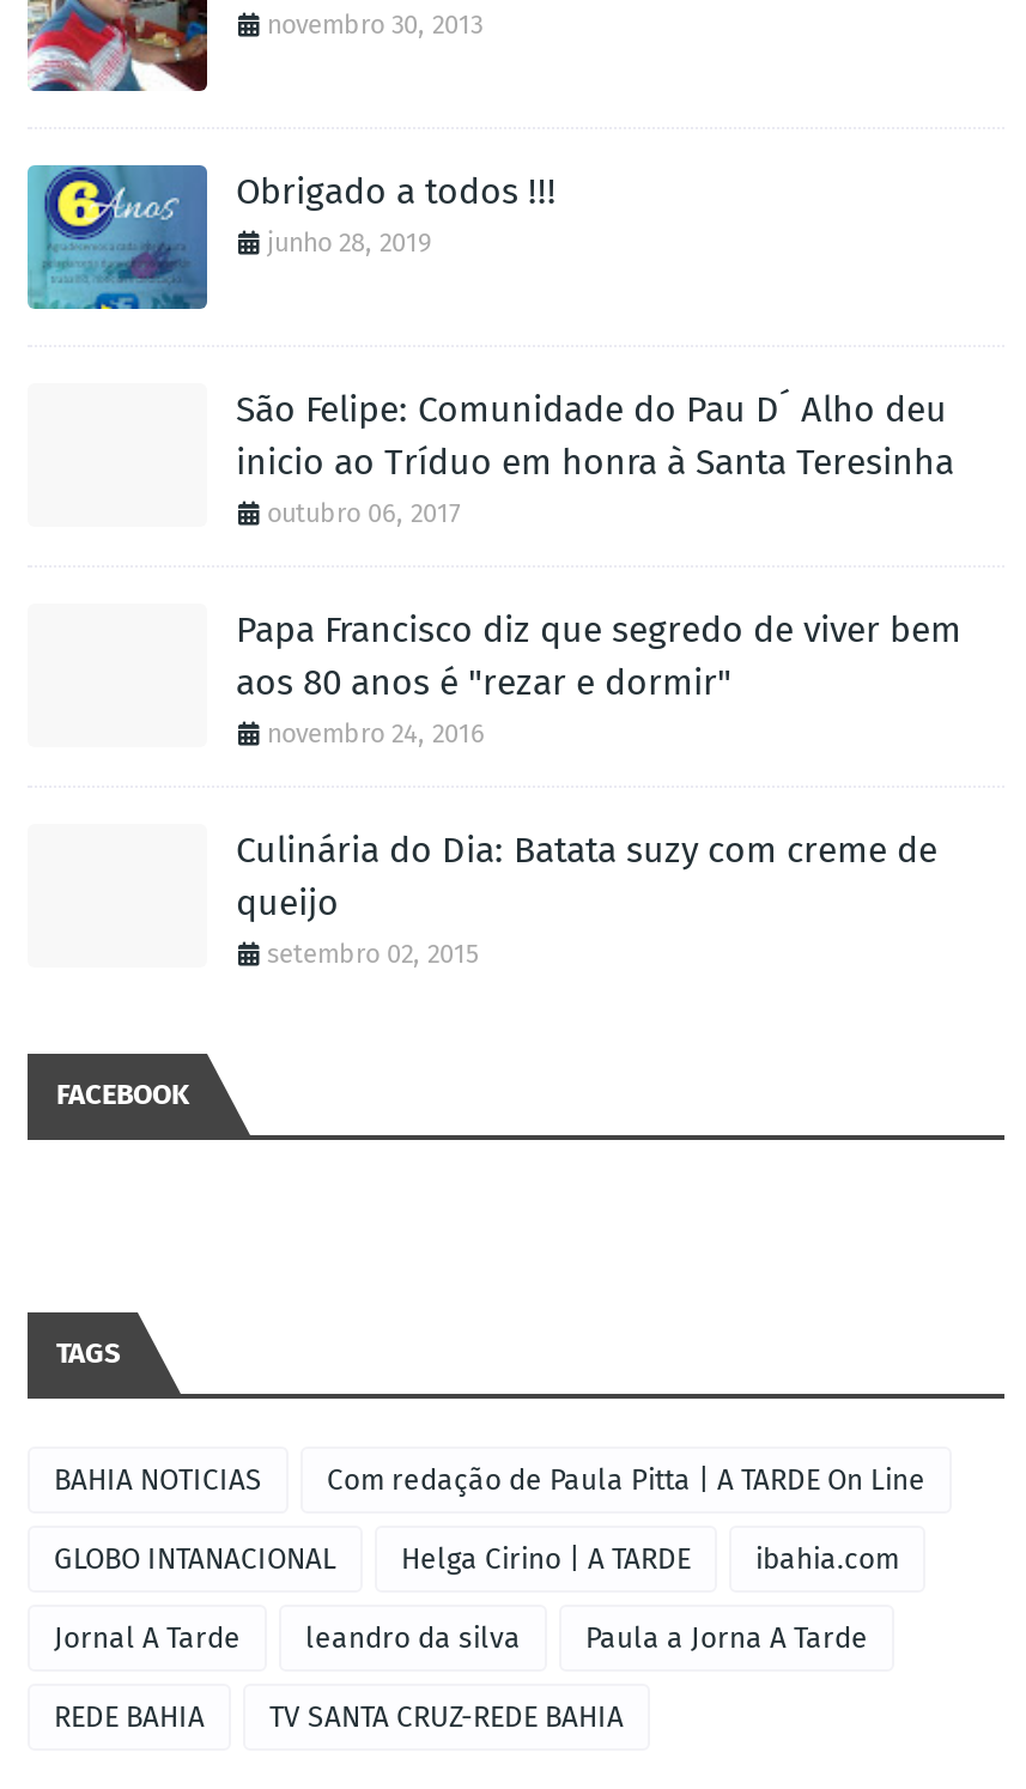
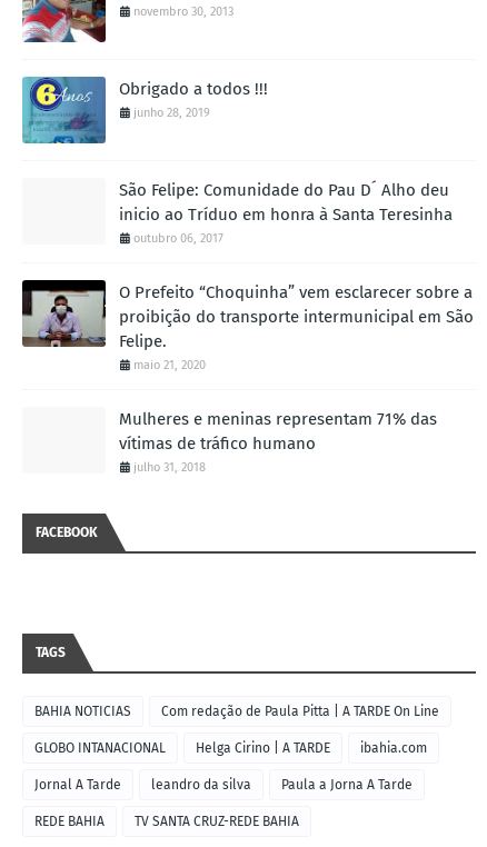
+ [image]

- Papa Francisco diz que segredo de viver bem
- aos 80 anos é "rezar e dormir"
- novembro 24, 2016
+ O Prefeito “Choquinha” vem esclarecer sobre a
+ proibição do transporte intermunicipal em São
+ Felipe.
+ maio 21, 2020

- Culinária do Dia: Batata suzy com creme de
- queijo
- setembro 02, 2015
+ Mulheres e meninas representam 71% das
+ vítimas de tráfico humano
+ julho 31, 2018
